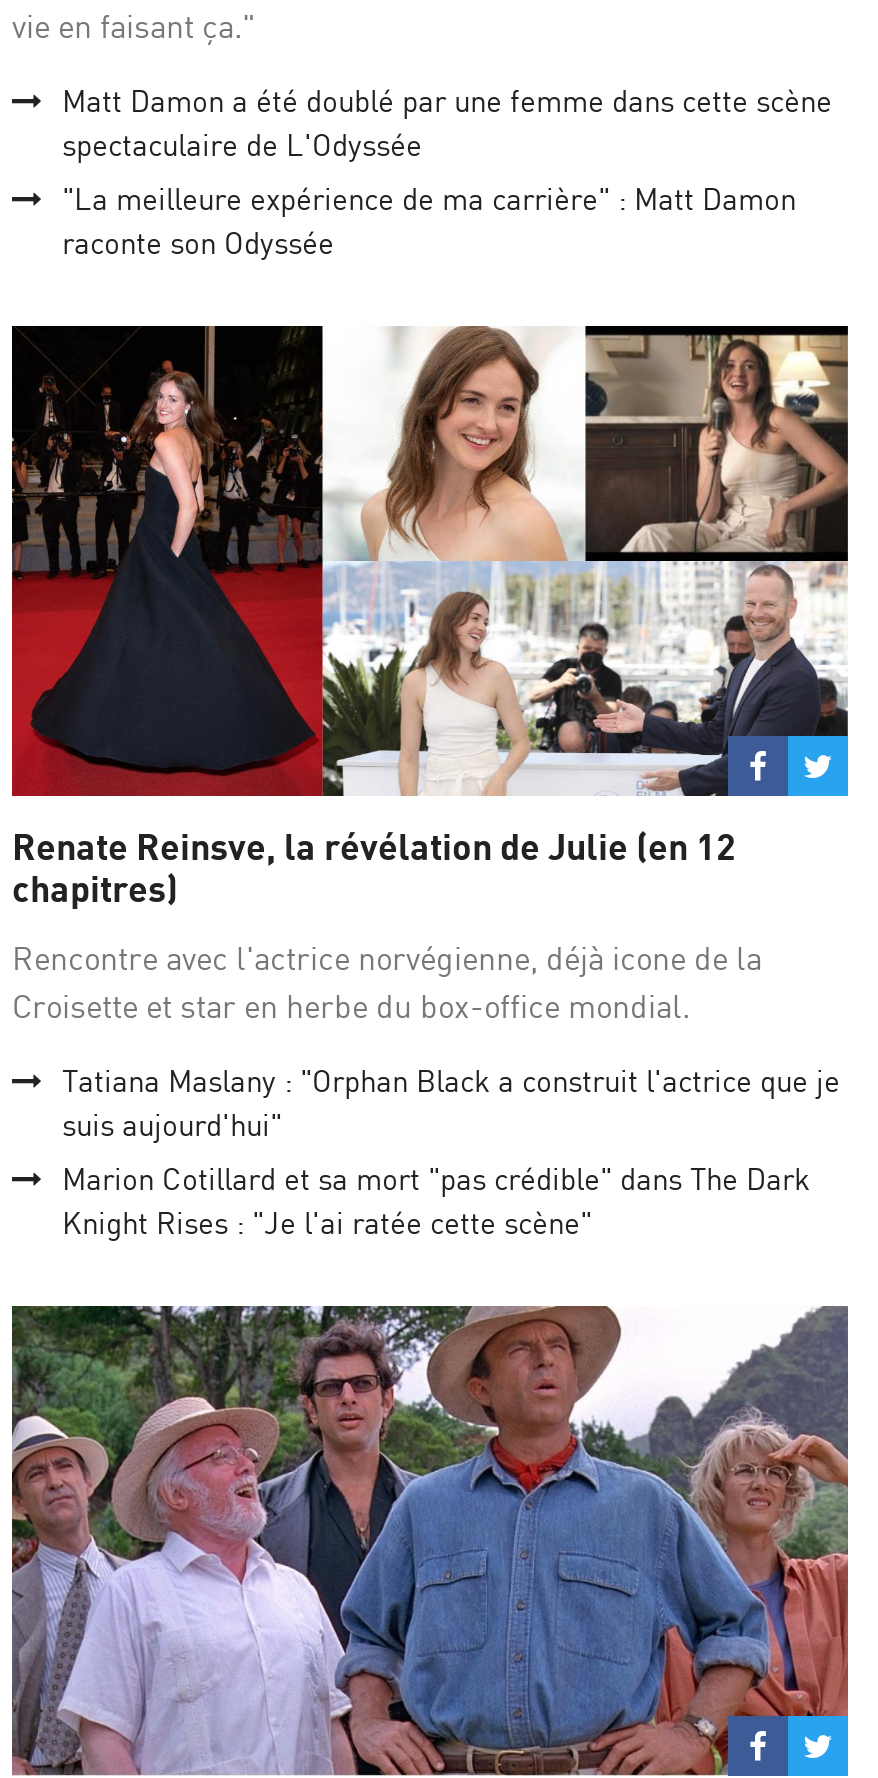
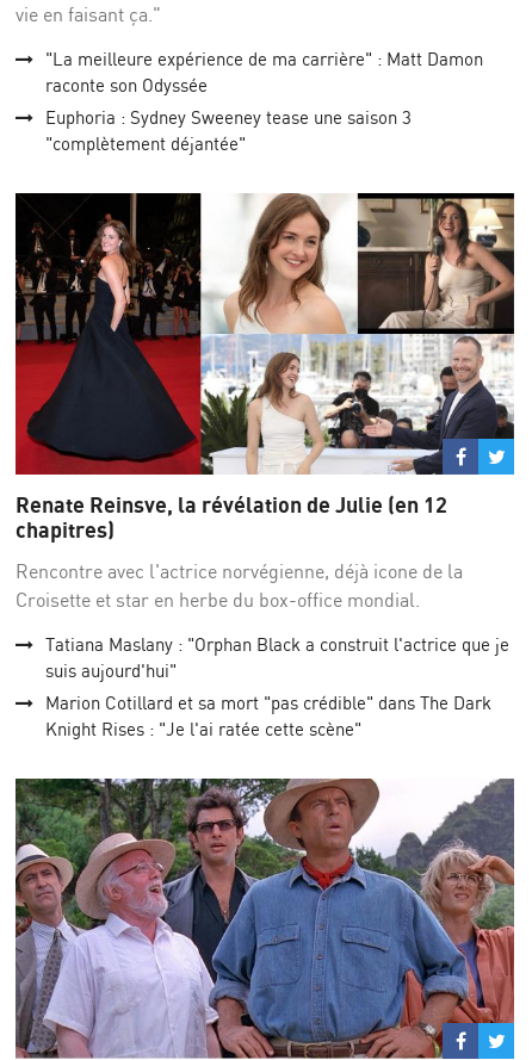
- Matt Damon a été doublé par une femme dans cette scène
- spectaculaire de L'Odyssée

moved up: "La meilleure expérience de ma carrière" : Matt Damon | raconte son Odyssée

+ Euphoria : Sydney Sweeney tease une saison 3
+ "complètement déjantée"
